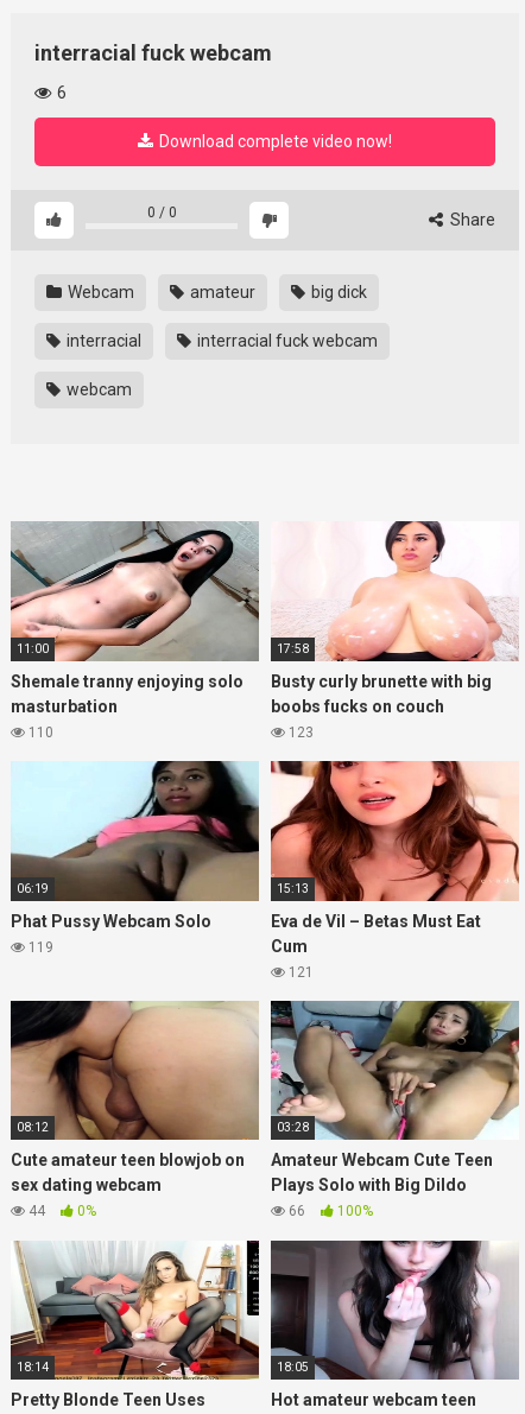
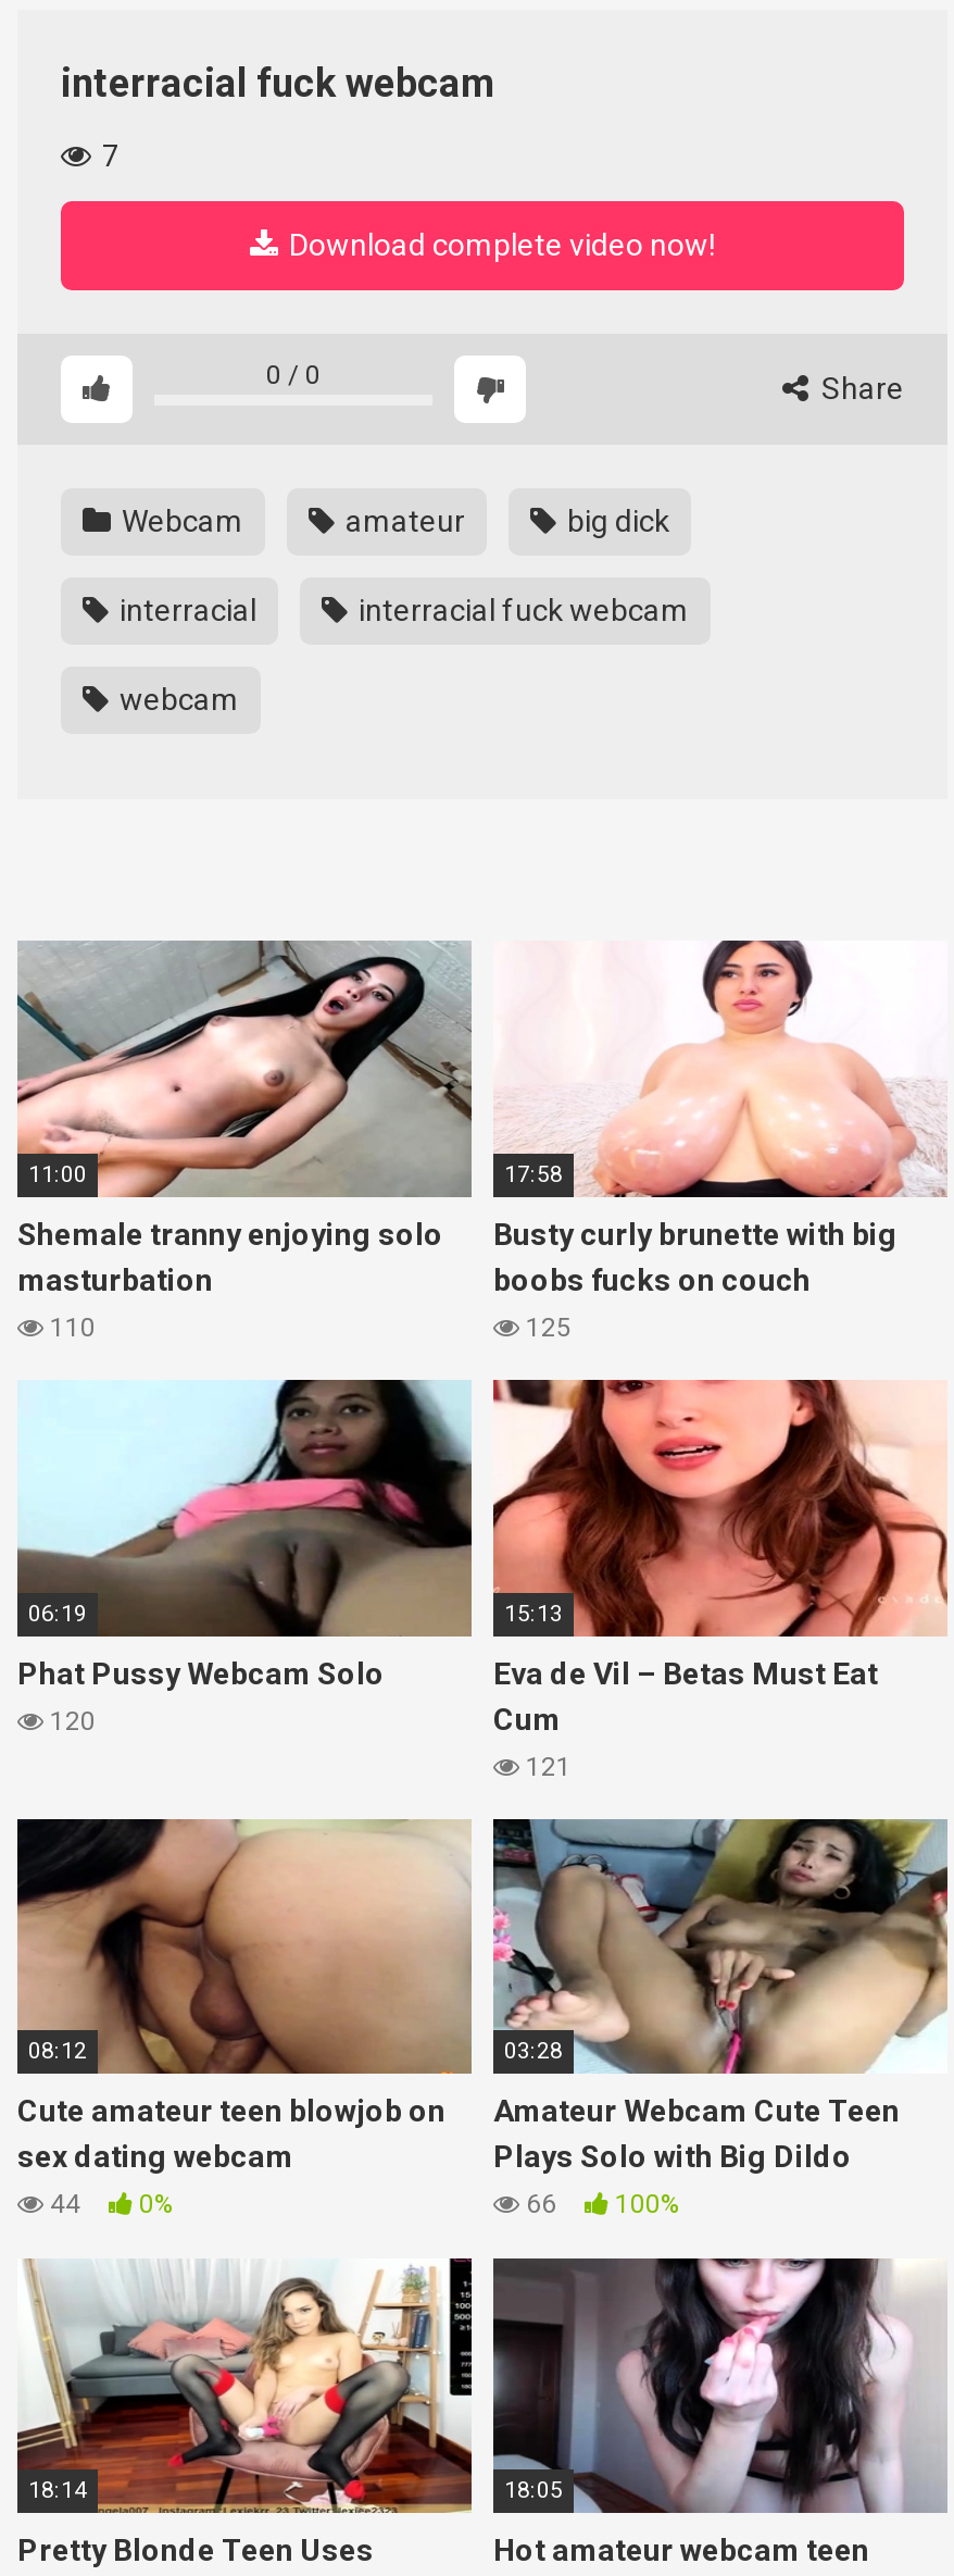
- 6
+ 7

- 123
+ 125

- 119
+ 120
